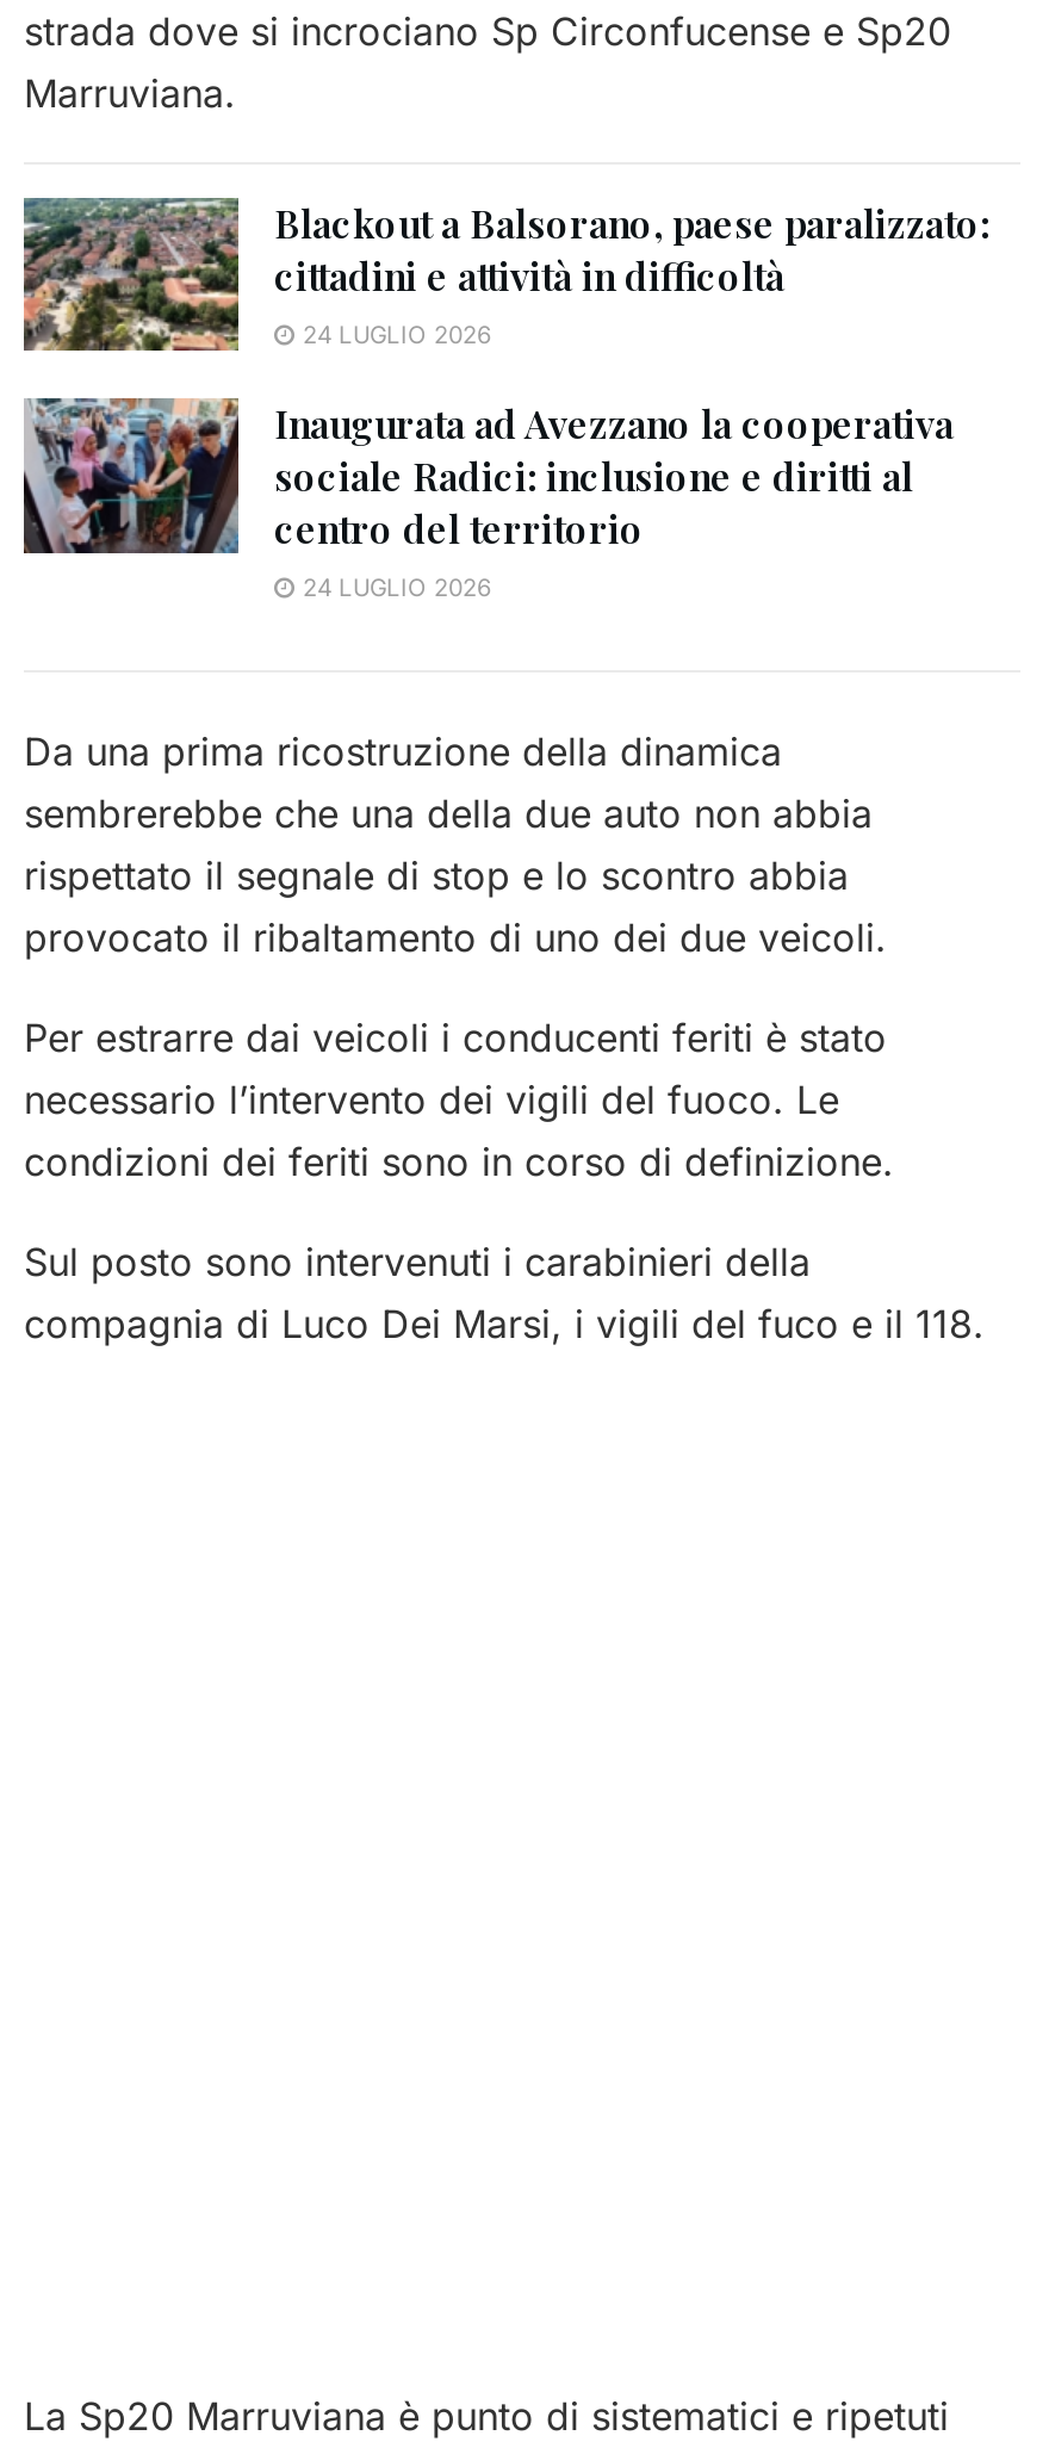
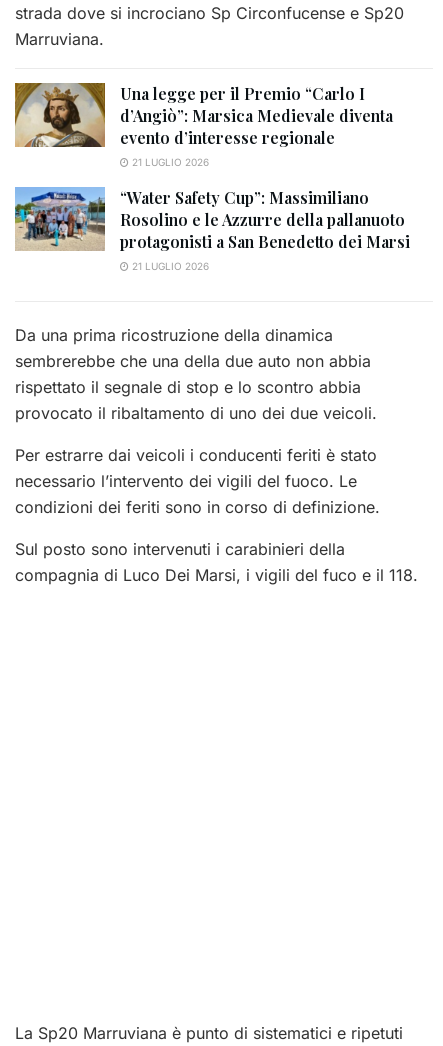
- [image]
- Blackout a Balsorano, paese paralizzato:
- cittadini e attività in difficoltà
- 24 LUGLIO 2026
+ [image]
+ Una legge per il Premio “Carlo I
+ d’Angiò”: Marsica Medievale diventa
+ evento d’interesse regionale
+ 21 LUGLIO 2026

- [image]
- Inaugurata ad Avezzano la cooperativa
- sociale Radici: inclusione e diritti al
- centro del territorio
- 24 LUGLIO 2026
+ [image]
+ “Water Safety Cup”: Massimiliano
+ Rosolino e le Azzurre della pallanuoto
+ protagonisti a San Benedetto dei Marsi
+ 21 LUGLIO 2026
